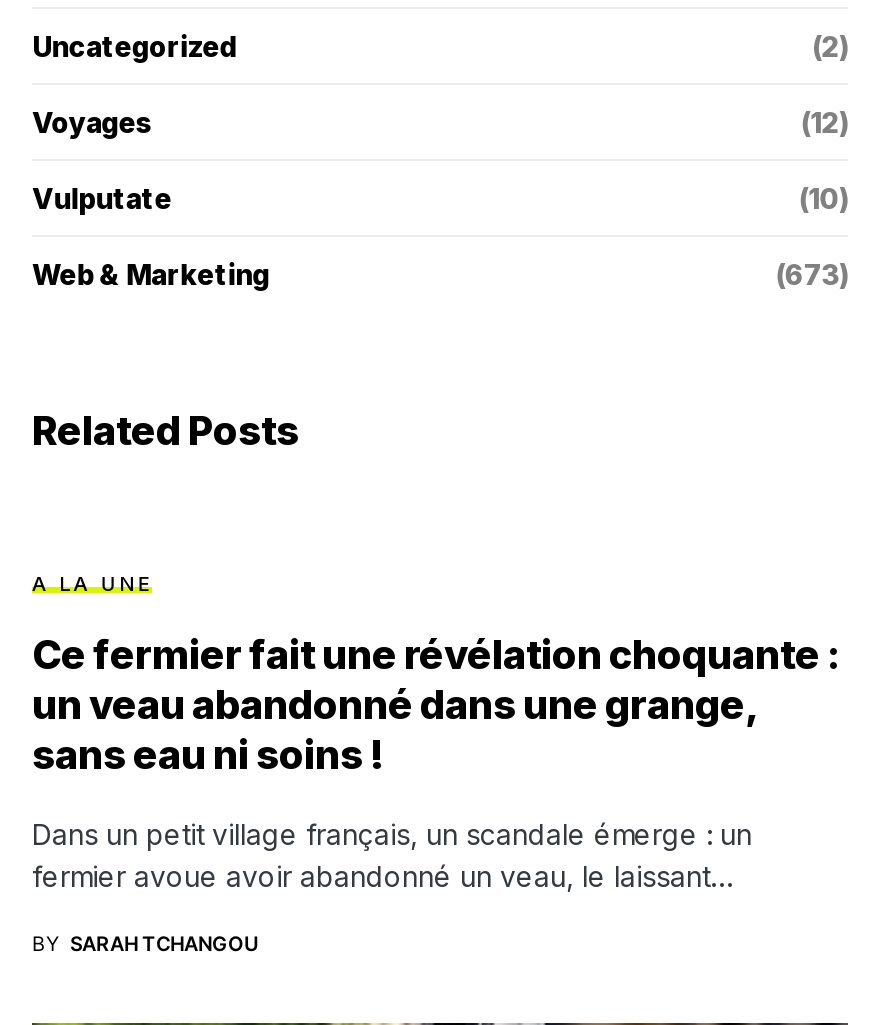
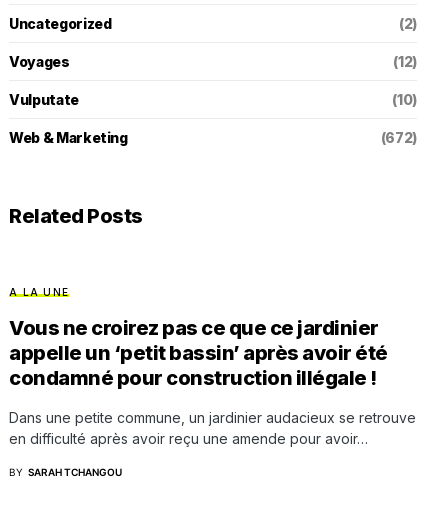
- (673)
+ (672)

- Ce fermier fait une révélation choquante :
- un veau abandonné dans une grange,
- sans eau ni soins !
+ Vous ne croirez pas ce que ce jardinier
+ appelle un ‘petit bassin’ après avoir été
+ condamné pour construction illégale !

- Dans un petit village français, un scandale émerge : un
- fermier avoue avoir abandonné un veau, le laissant…
+ Dans une petite commune, un jardinier audacieux se retrouve
+ en difficulté après avoir reçu une amende pour avoir…
